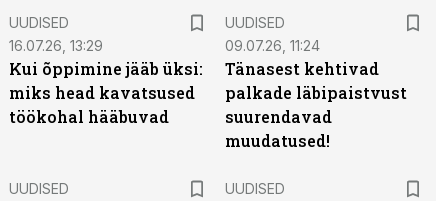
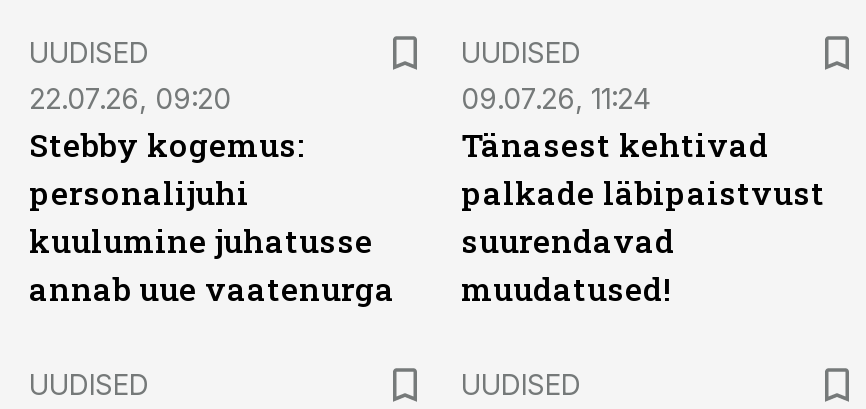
- 16.07.26, 13:29
- Kui õppimine jääb üksi:
- miks head kavatsused
- töökohal hääbuvad
+ 22.07.26, 09:20
+ Stebby kogemus:
+ personalijuhi
+ kuulumine juhatusse
+ annab uue vaatenurga
